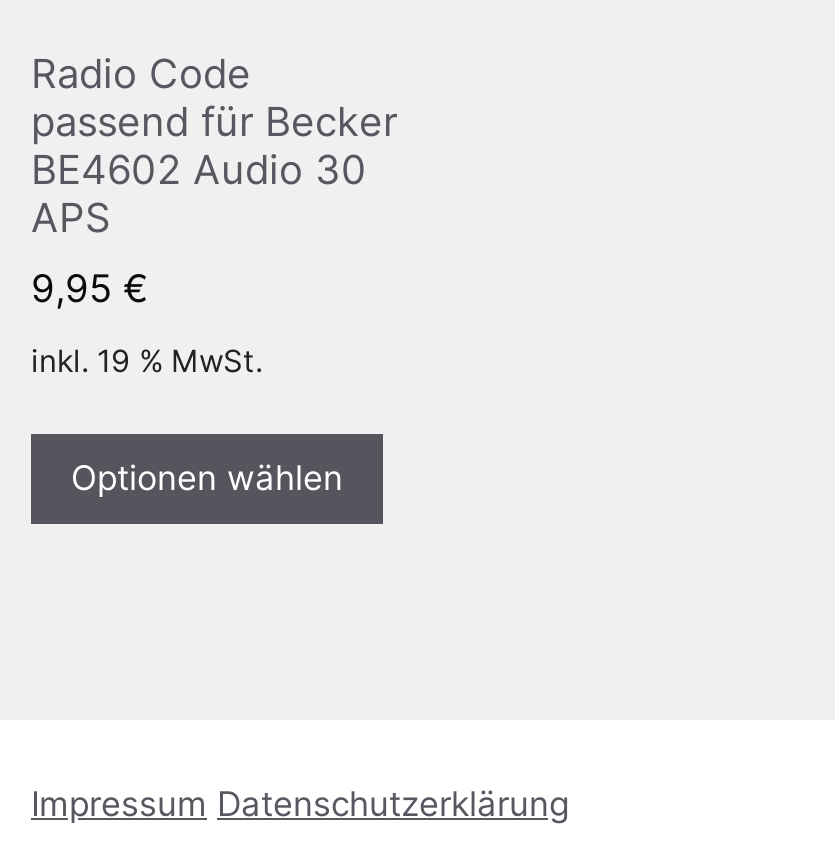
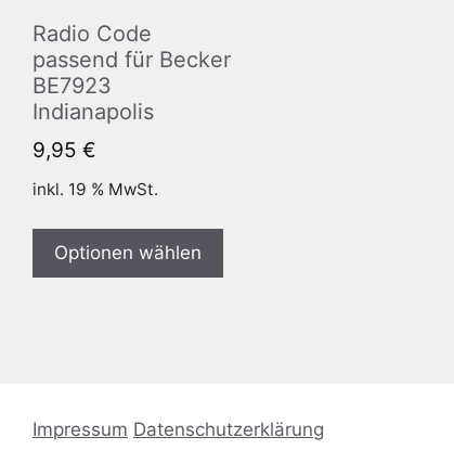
- BE4602 Audio 30
- APS
+ BE7923
+ Indianapolis
